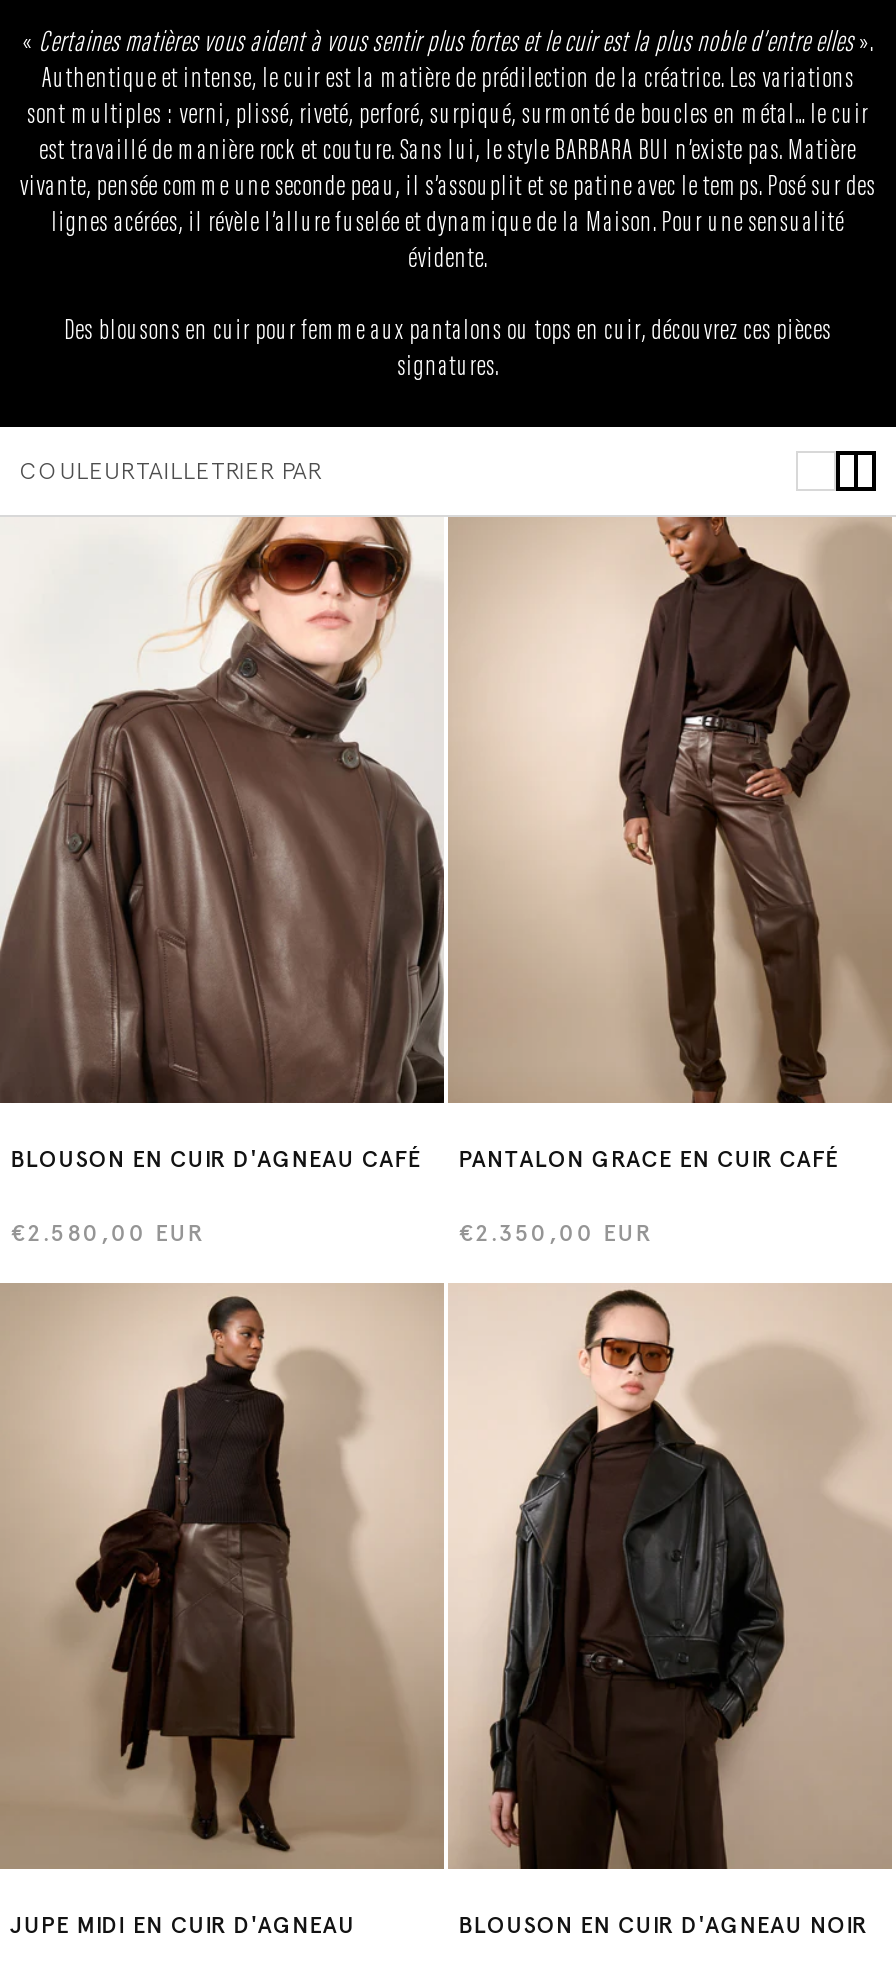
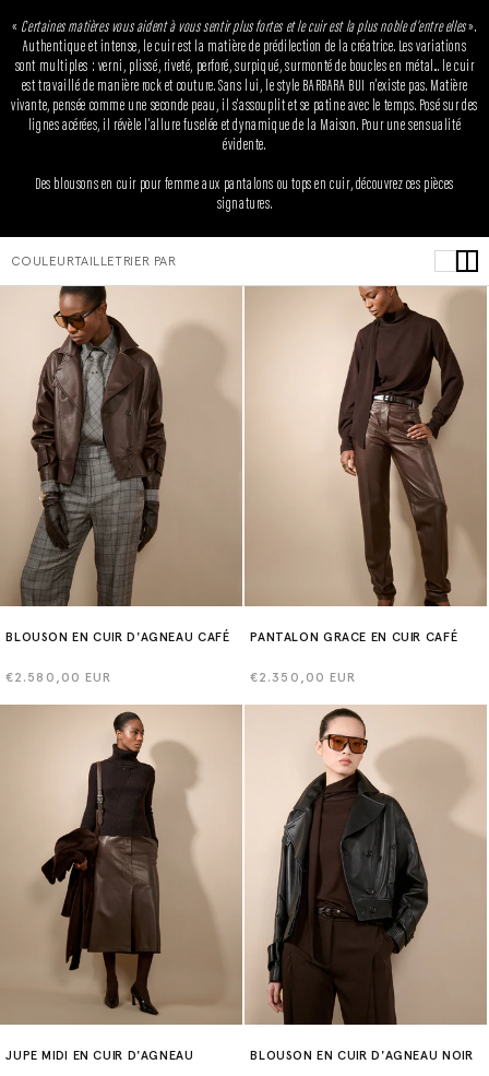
- [image]
+ [image]
